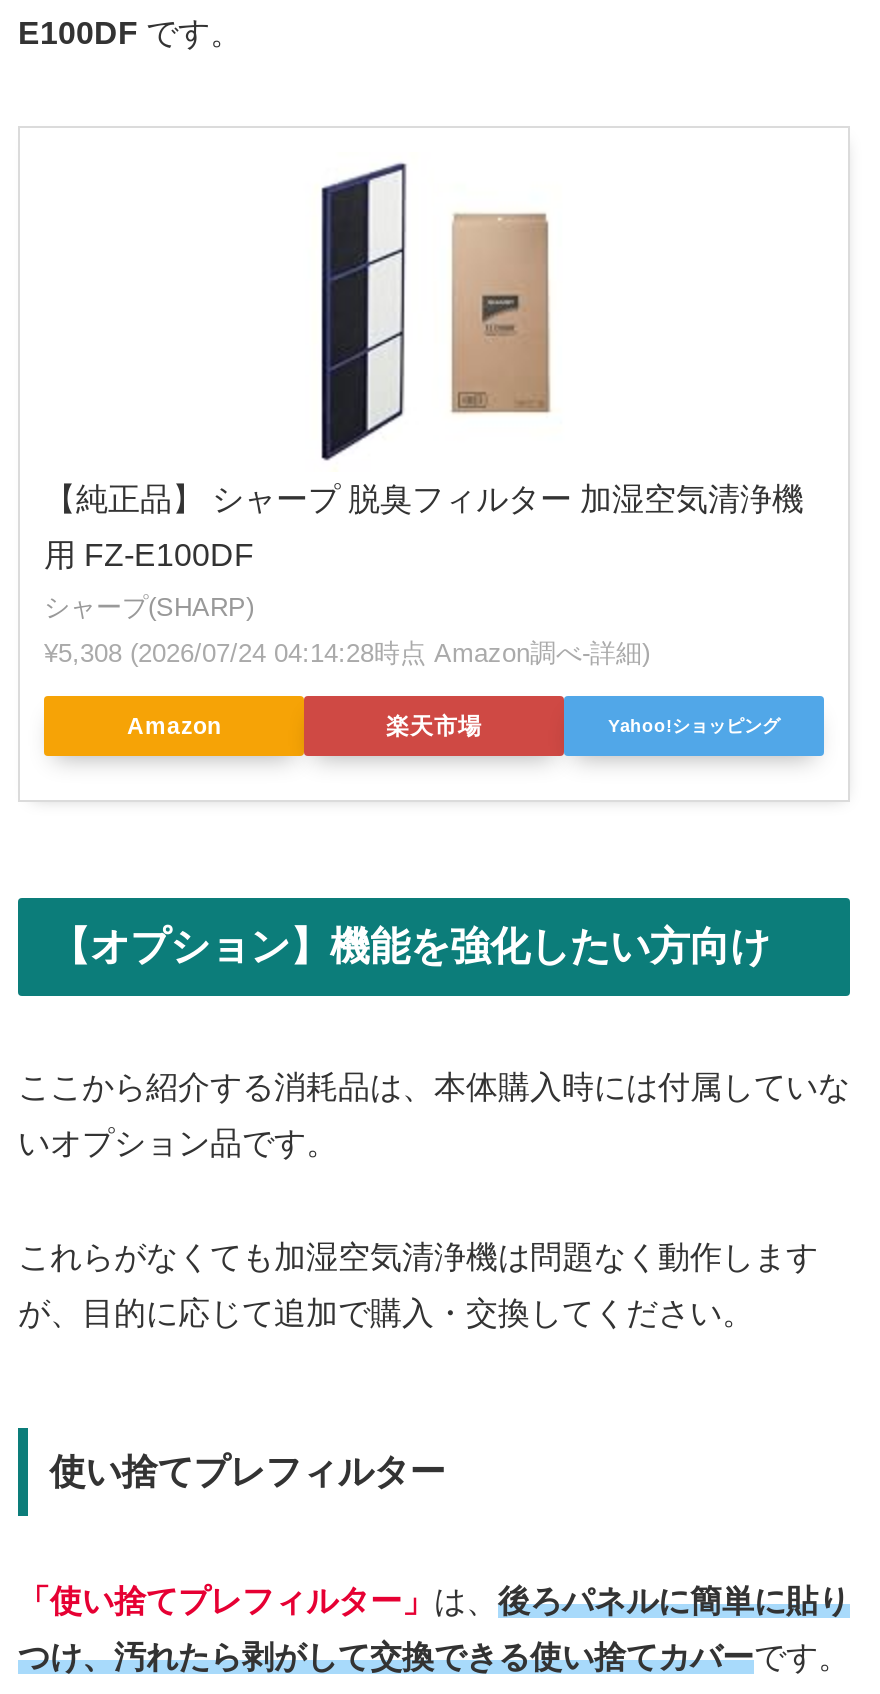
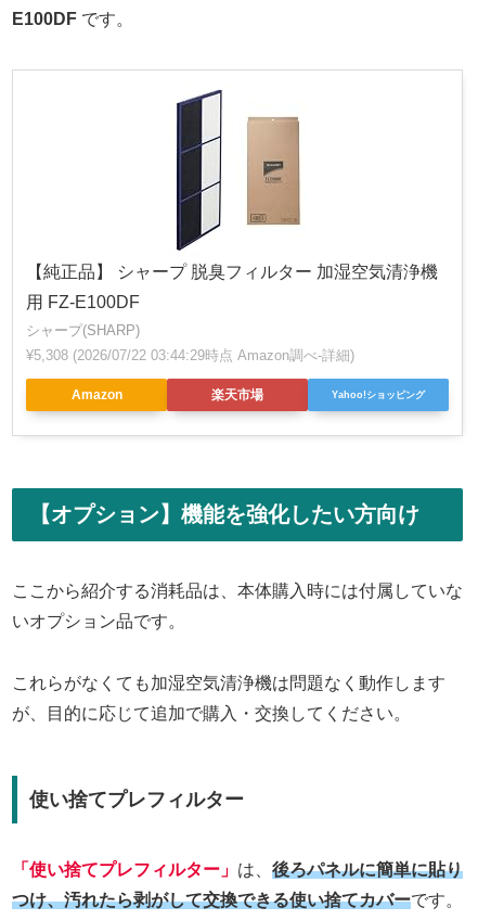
- ¥5,308 (2026/07/24 04:14:28時点 Amazon調べ-詳細)
+ ¥5,308 (2026/07/22 03:44:29時点 Amazon調べ-詳細)
